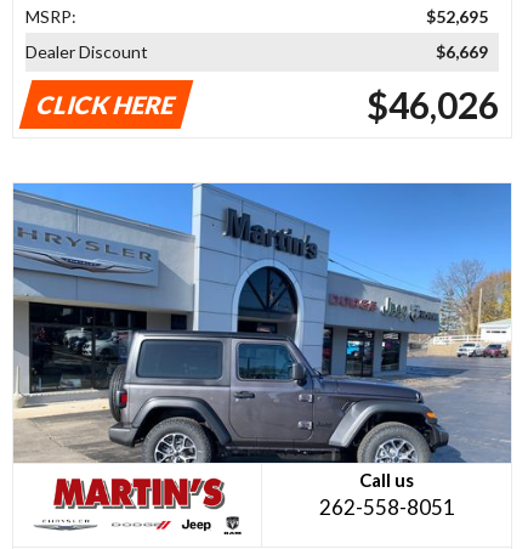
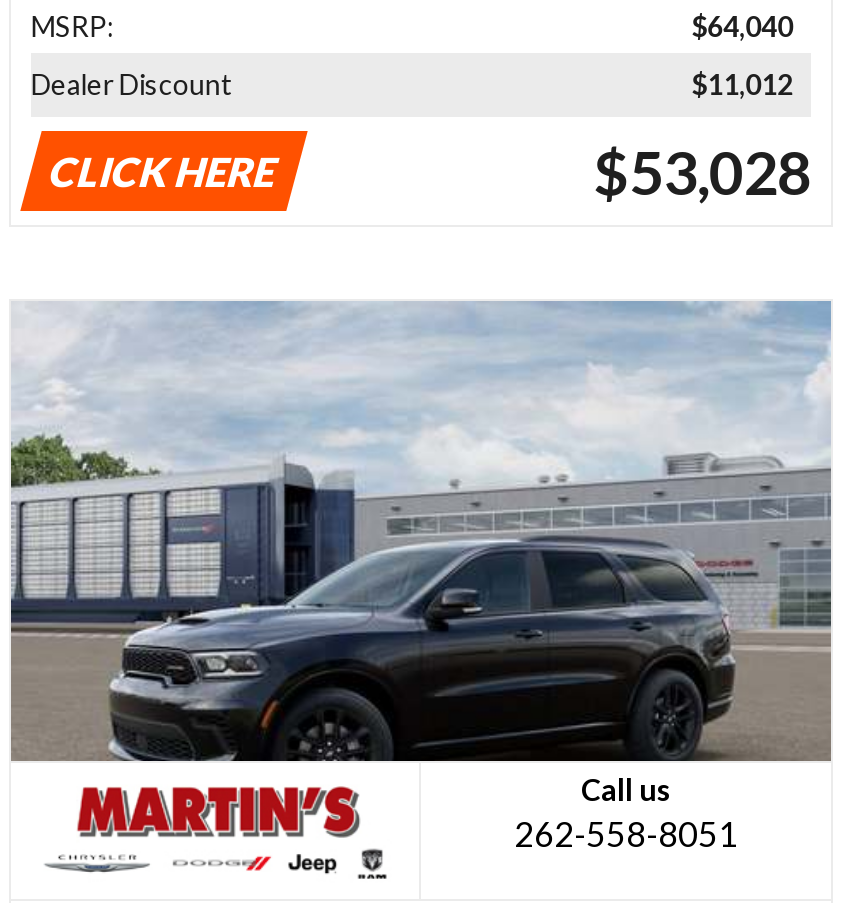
- $52,695
+ $64,040

- $6,669
+ $11,012

- $46,026
+ $53,028

- [image]
+ [image]
